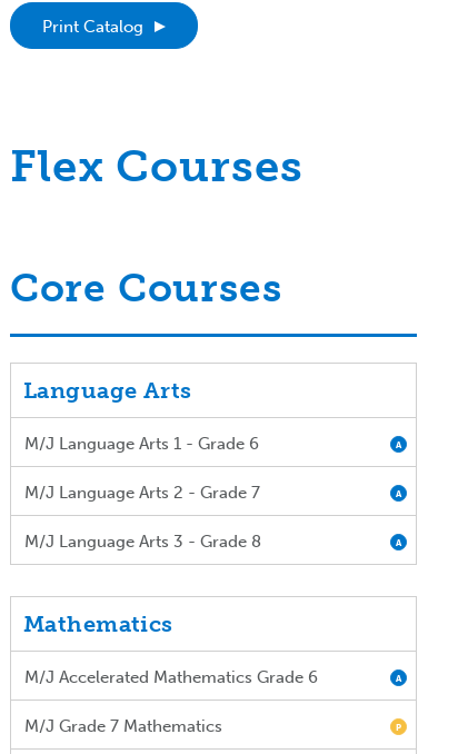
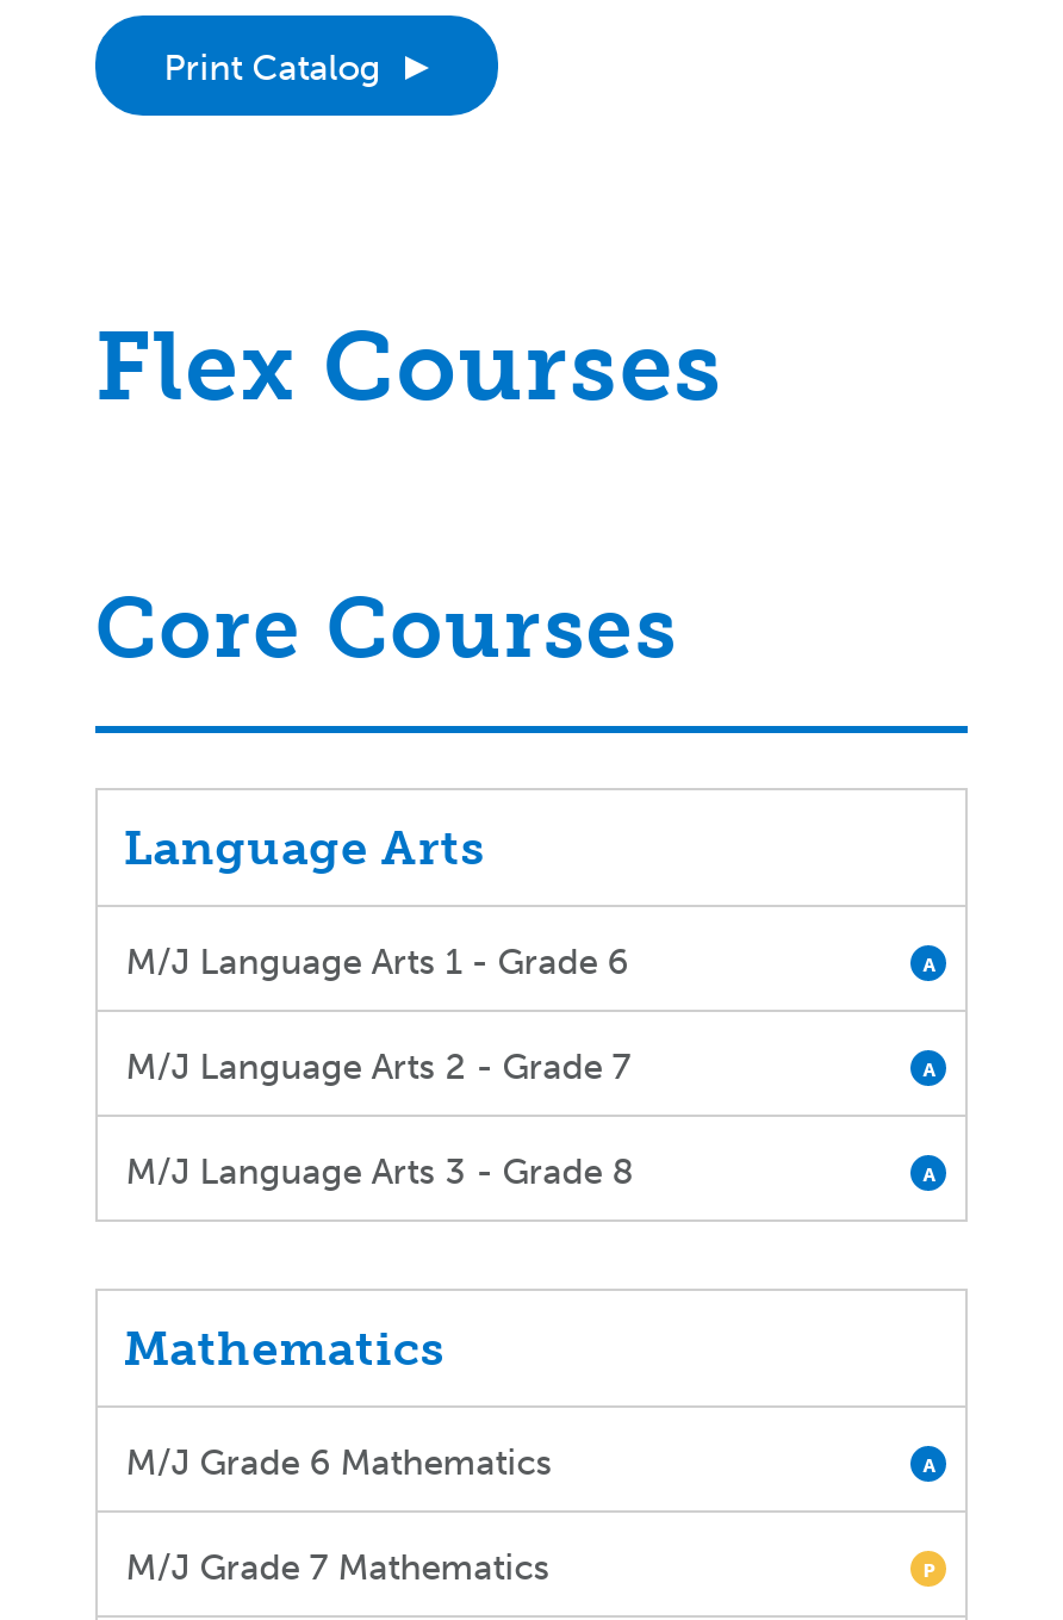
- M/J Accelerated Mathematics Grade 6
+ M/J Grade 6 Mathematics
